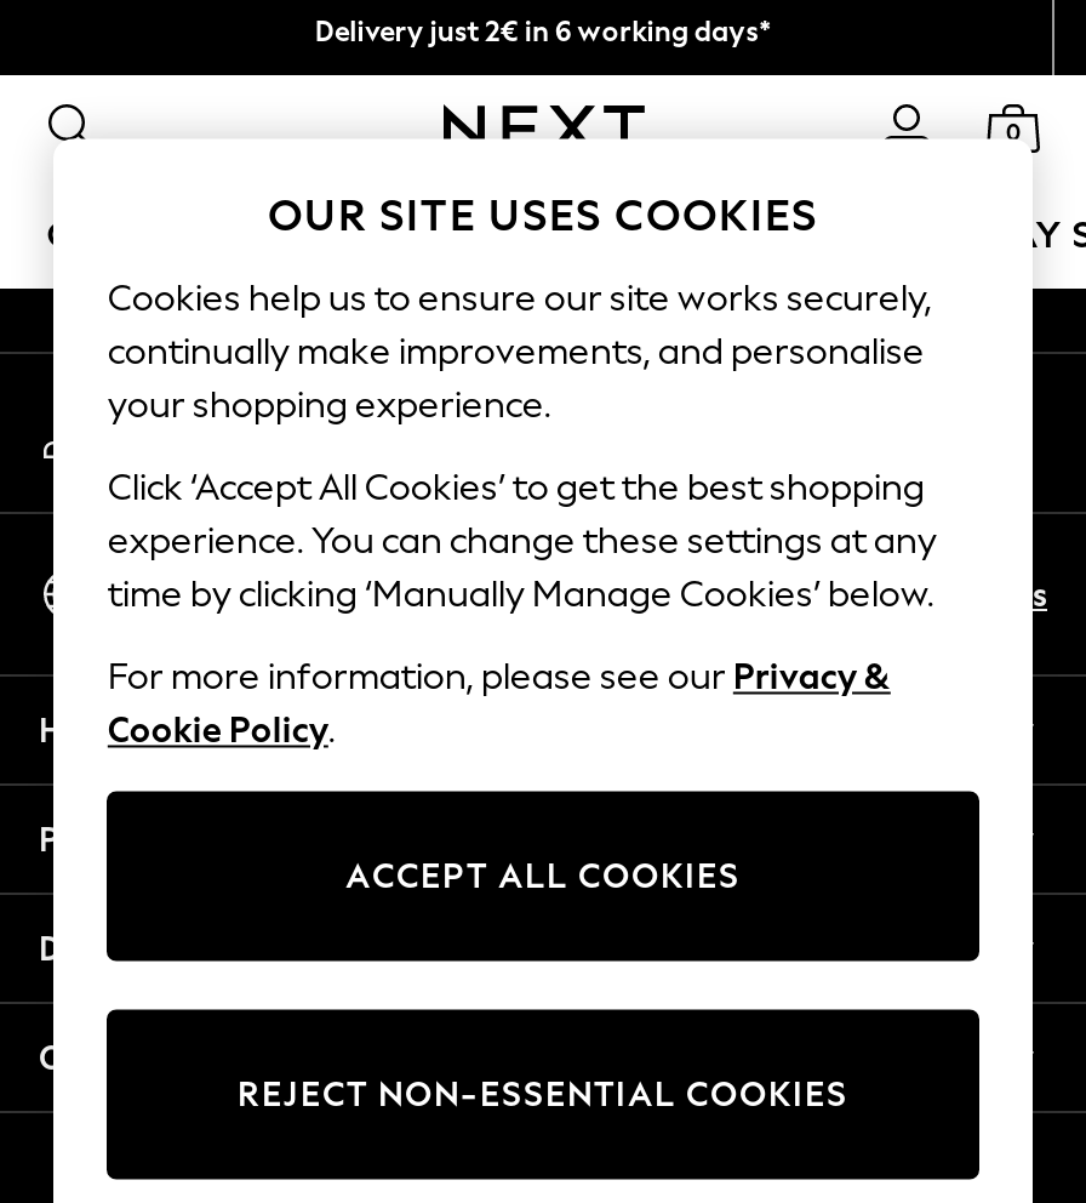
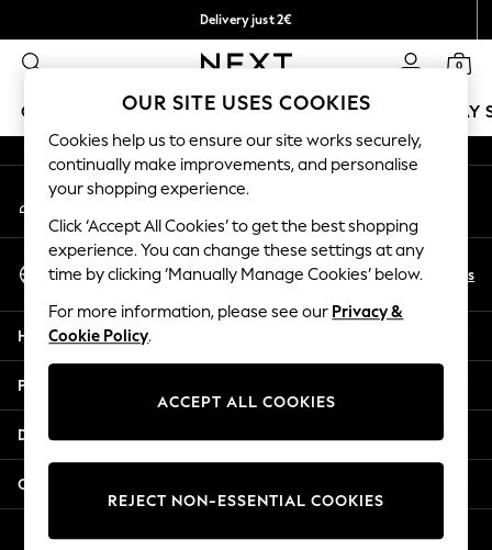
- Delivery just 2€ in 6 working days*
+ Delivery just 2€
